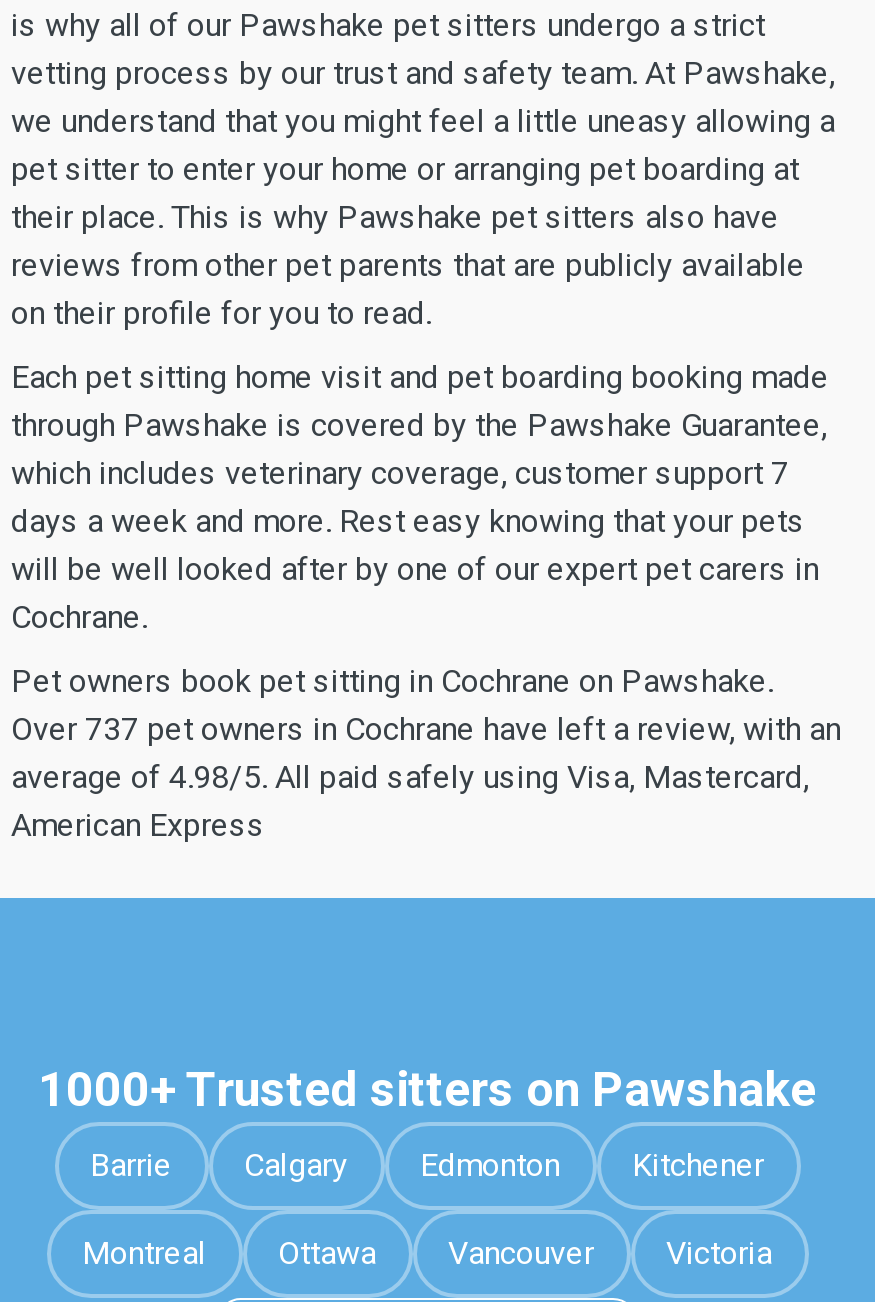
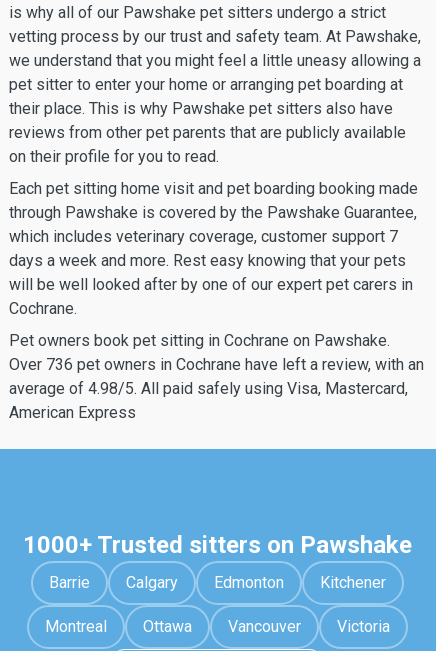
- Over 737 pet owners in Cochrane have left a review, with an
+ Over 736 pet owners in Cochrane have left a review, with an
